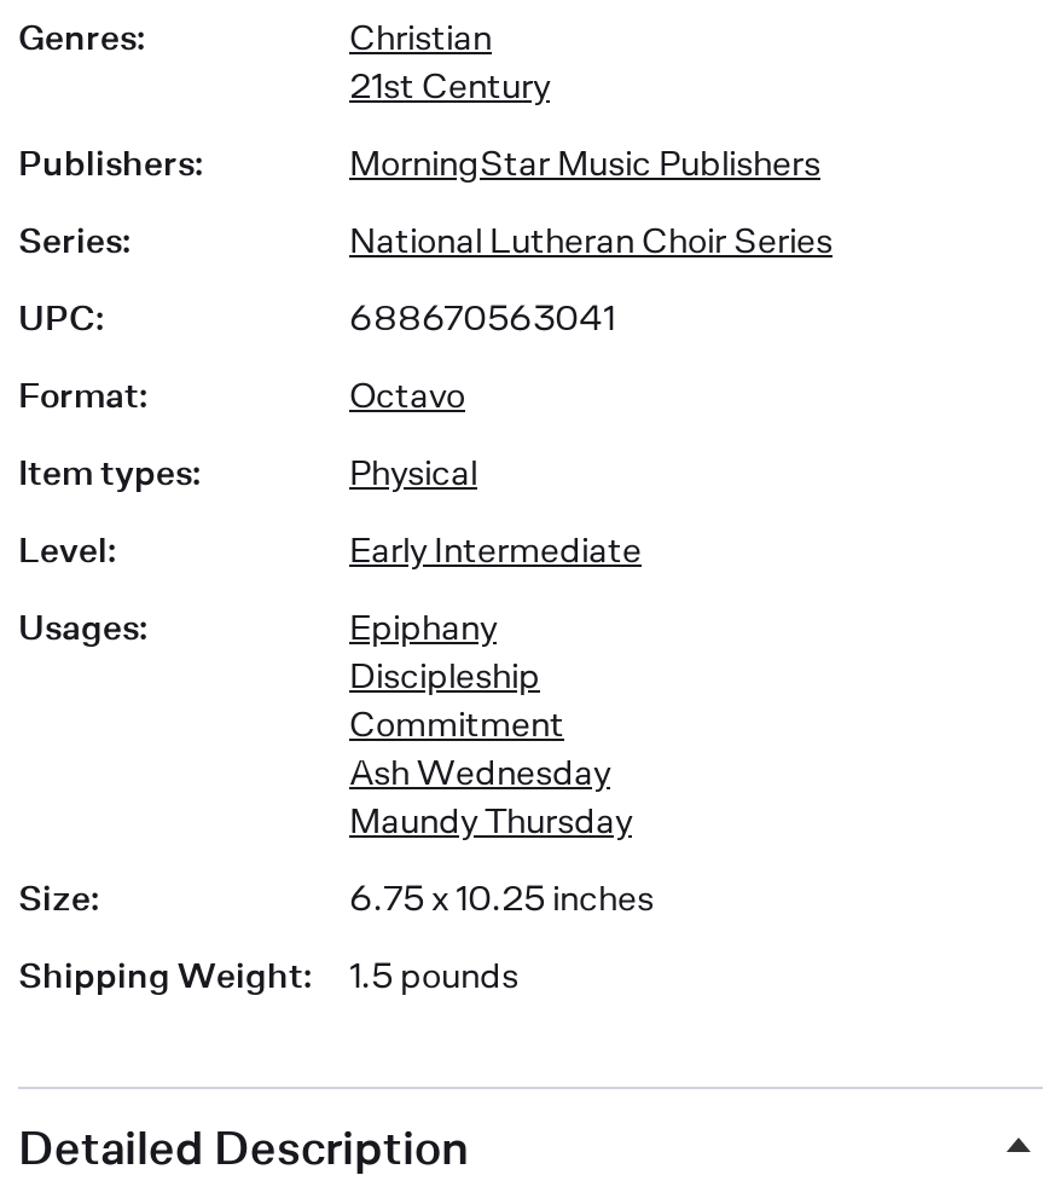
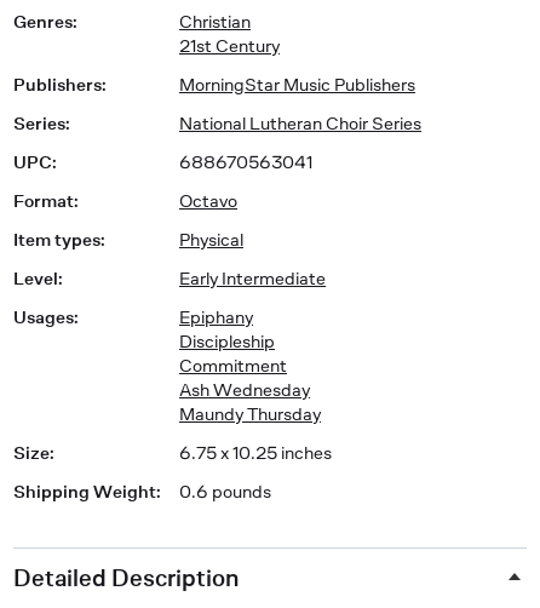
- Shipping Weight: 1.5 pounds
+ Shipping Weight: 0.6 pounds
